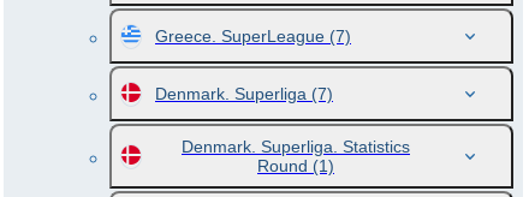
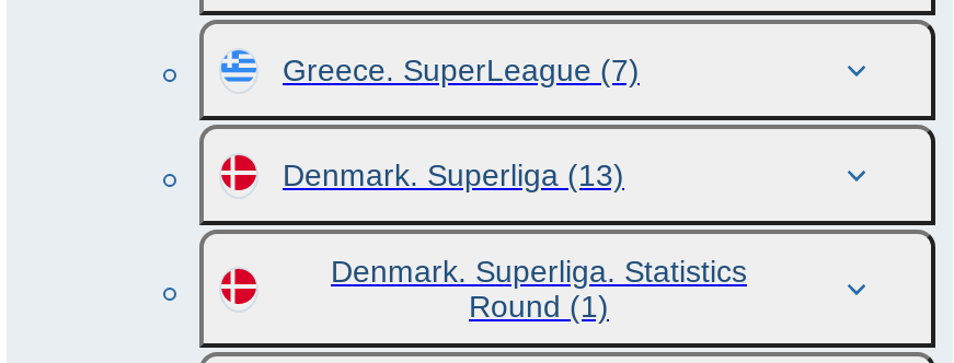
- Denmark. Superliga (7)
+ Denmark. Superliga (13)
